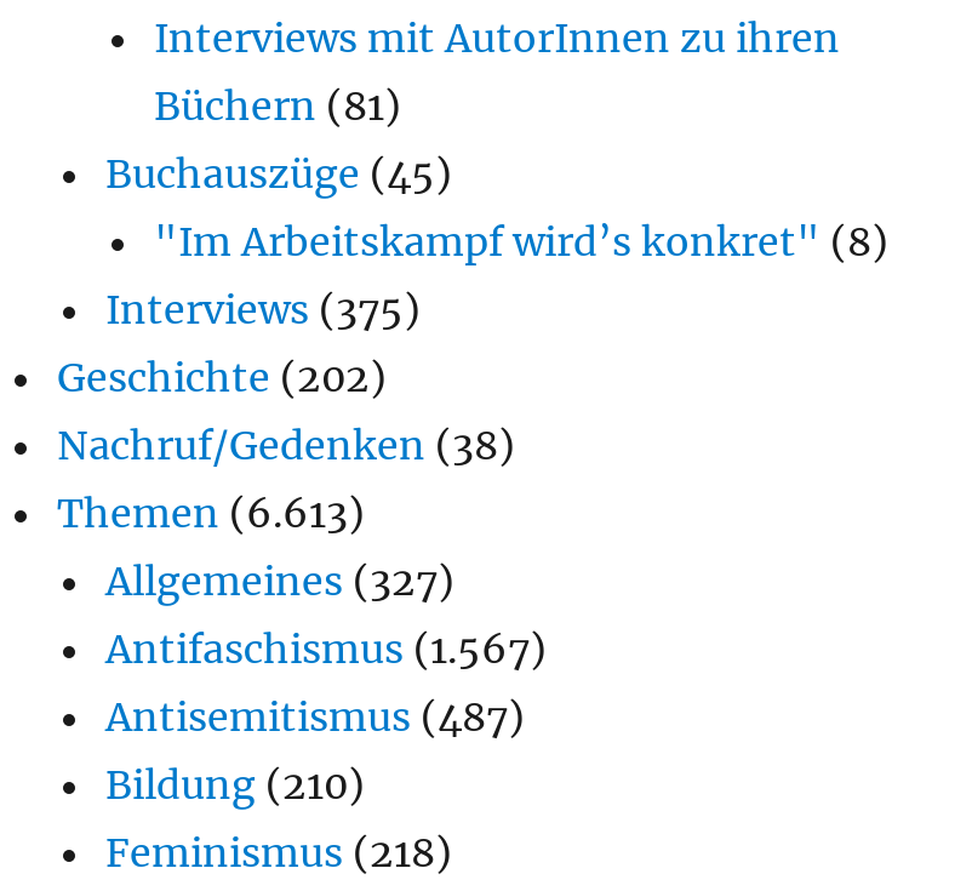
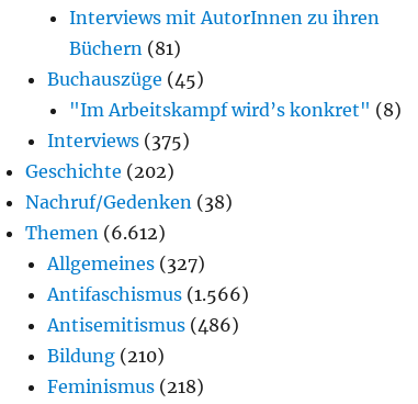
- Themen (6.613)
+ Themen (6.612)

- Antifaschismus (1.567)
+ Antifaschismus (1.566)

- Antisemitismus (487)
+ Antisemitismus (486)
